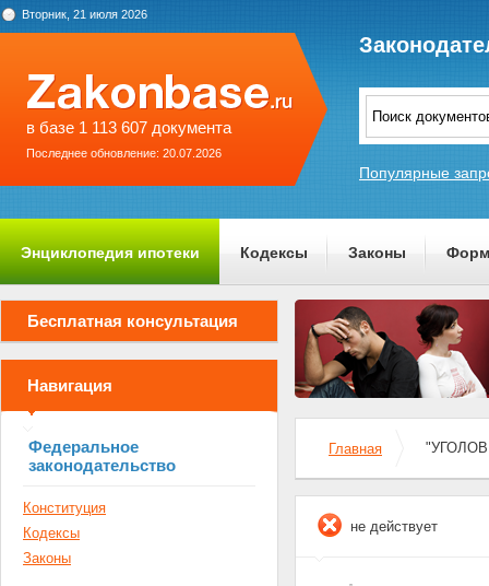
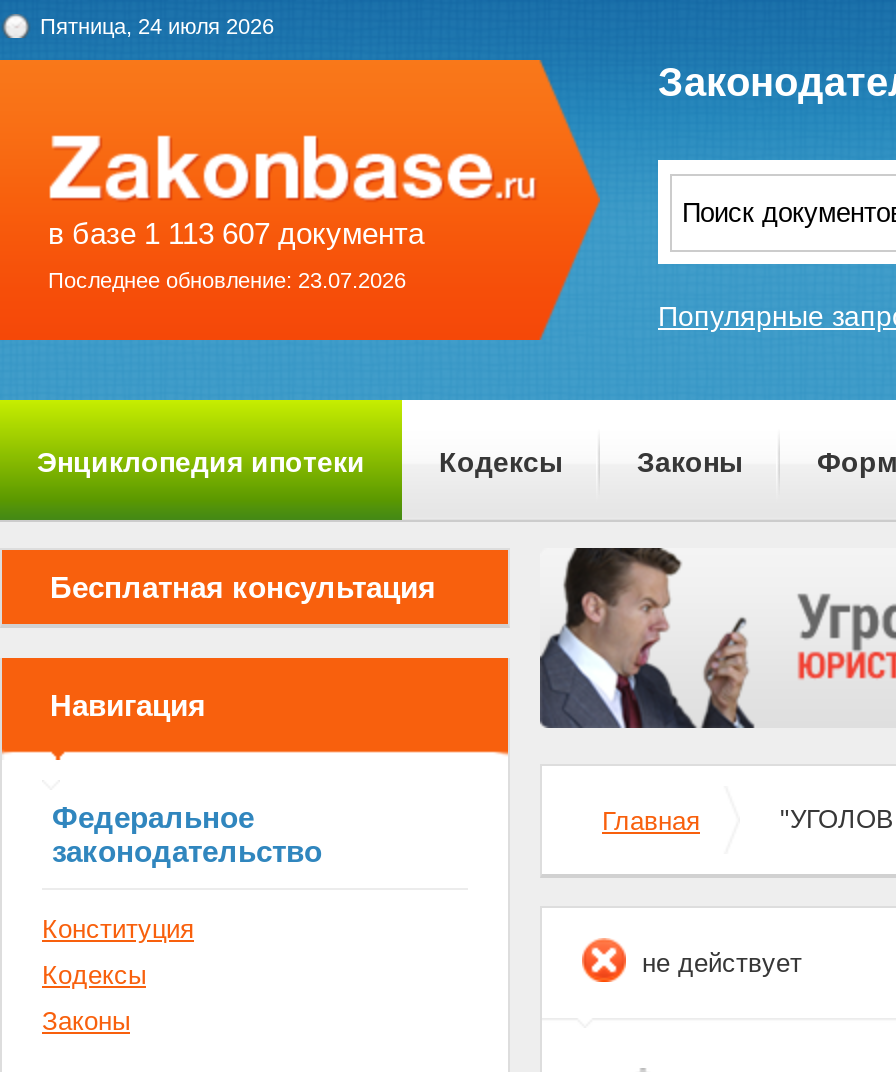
- Вторник, 21 июля 2026
+ Пятница, 24 июля 2026

- Последнее обновление: 20.07.2026
+ Последнее обновление: 23.07.2026

- [image]
+ [image]
